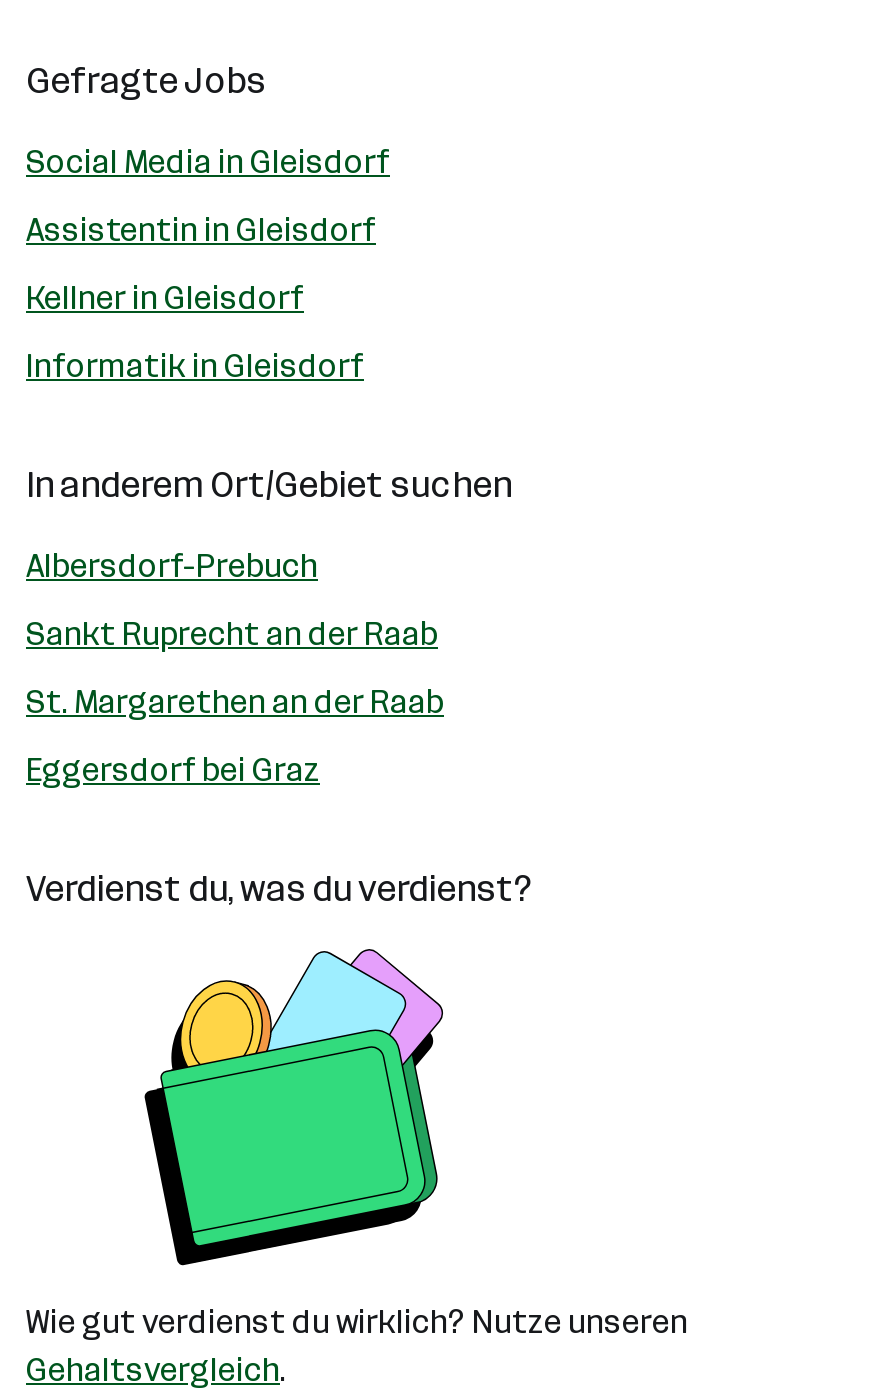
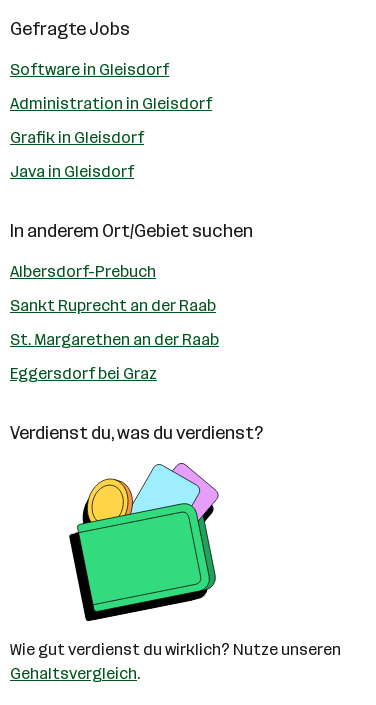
- Social Media in Gleisdorf
+ Software in Gleisdorf

- Assistentin in Gleisdorf
+ Administration in Gleisdorf

- Kellner in Gleisdorf
+ Grafik in Gleisdorf

- Informatik in Gleisdorf
+ Java in Gleisdorf
